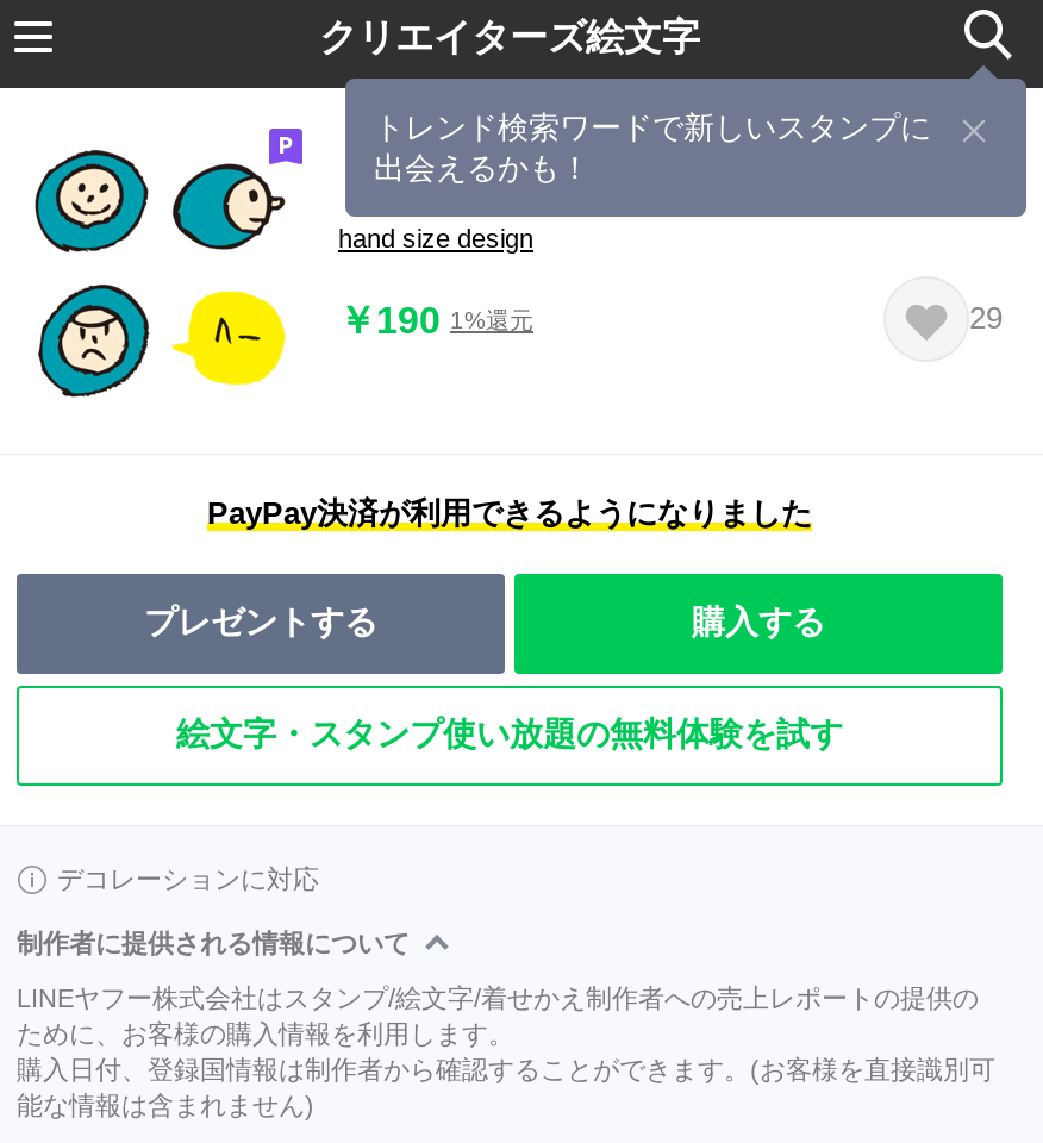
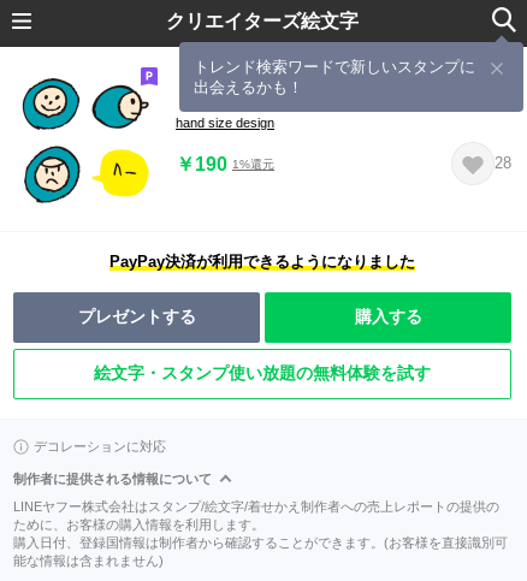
- 29
+ 28
